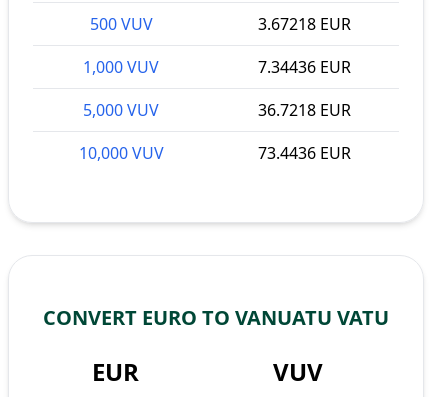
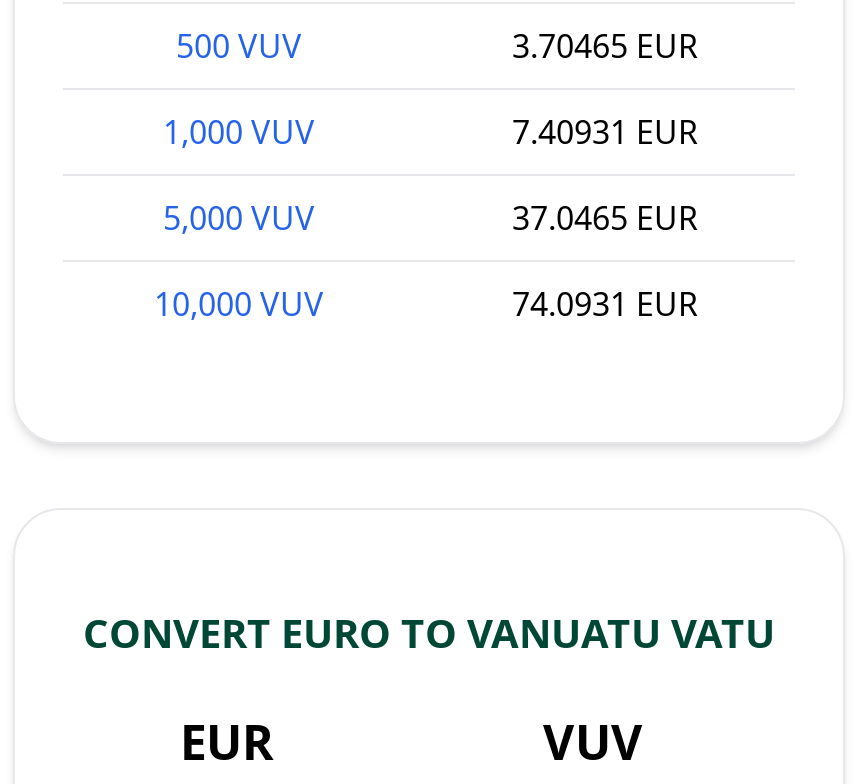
- 3.67218 EUR
+ 3.70465 EUR

- 7.34436 EUR
+ 7.40931 EUR

- 36.7218 EUR
+ 37.0465 EUR

- 73.4436 EUR
+ 74.0931 EUR
